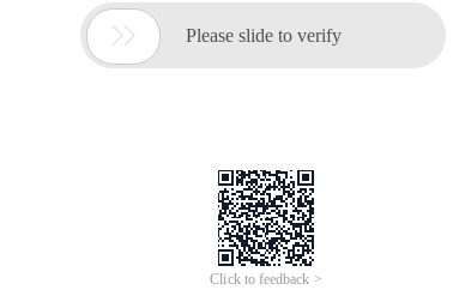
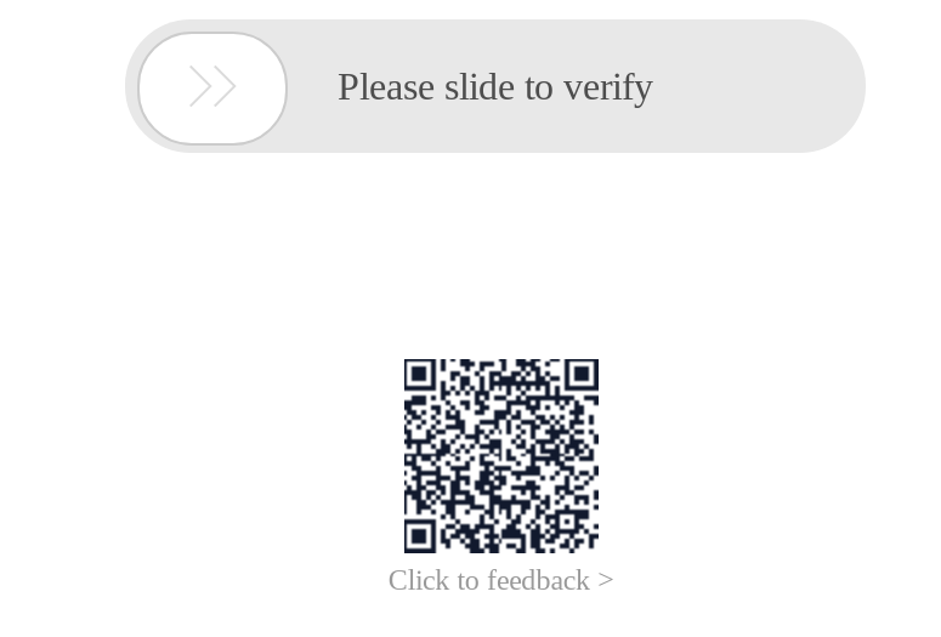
- [image]
+ [image]
